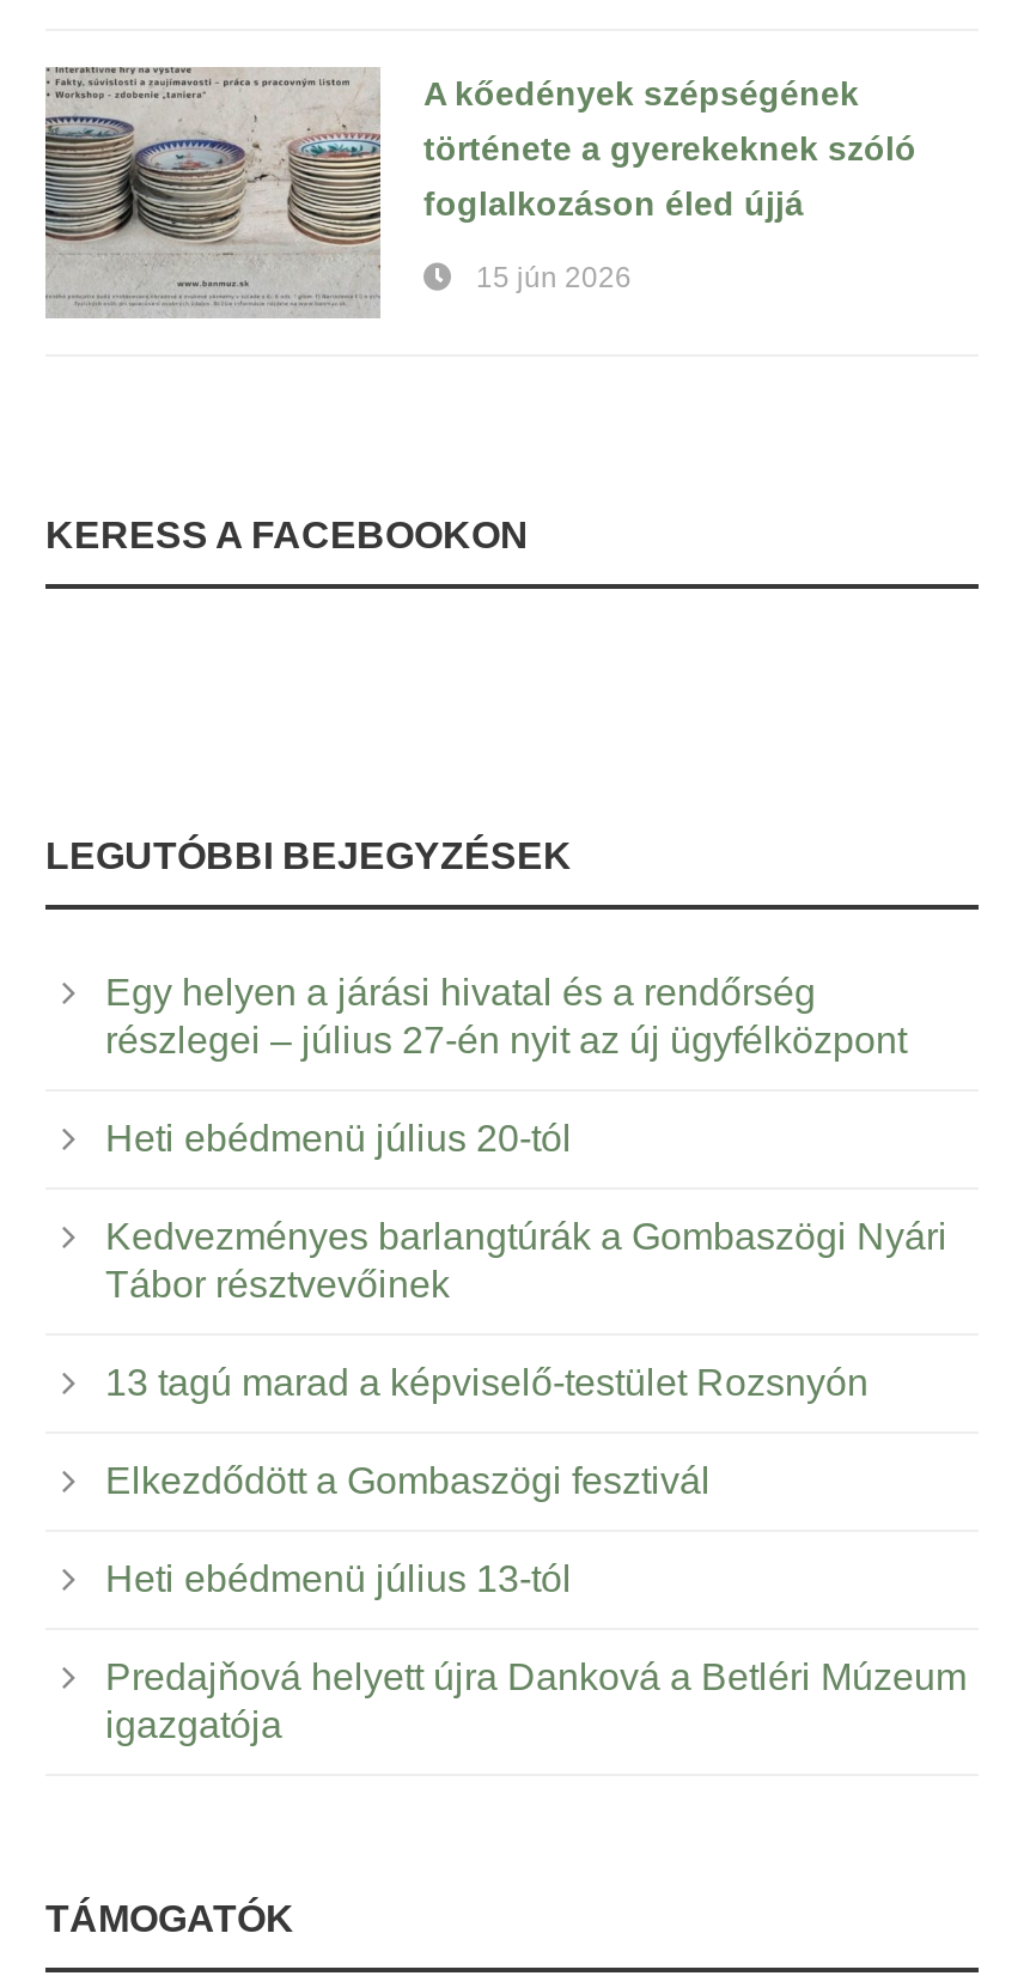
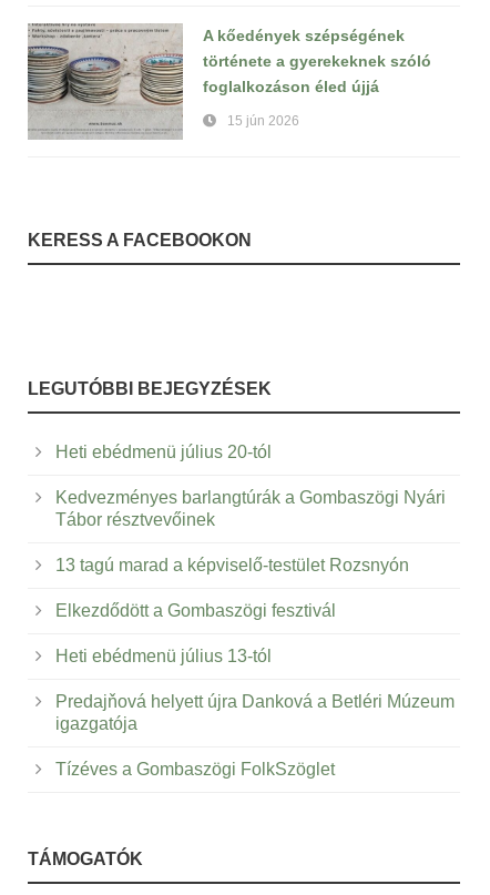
- Egy helyen a járási hivatal és a rendőrség
- részlegei – július 27-én nyit az új ügyfélközpont

moved up: Heti ebédmenü július 20-tól | Kedvezményes barlangtúrák a Gombaszögi Nyári | Tábor résztvevőinek | 13 tagú marad a képviselő-testület Rozsnyón | Elkezdődött a Gombaszögi fesztivál | Heti ebédmenü július 13-tól | Predajňová helyett újra Danková a Betléri Múzeum | igazgatója

+ Tízéves a Gombaszögi FolkSzöglet
